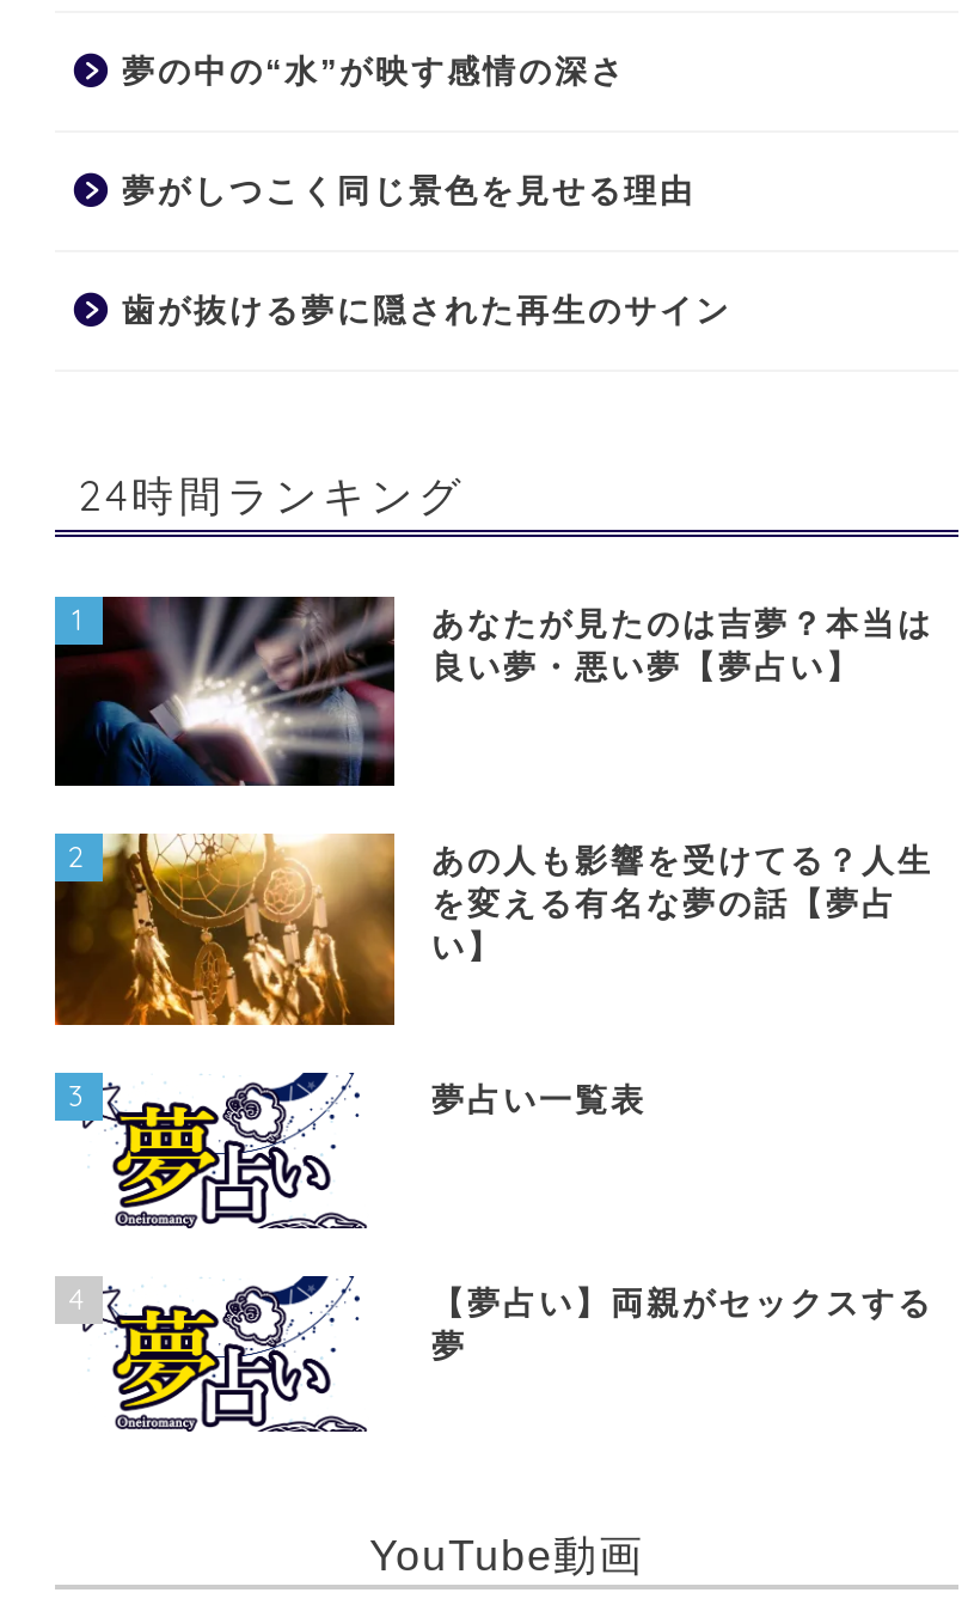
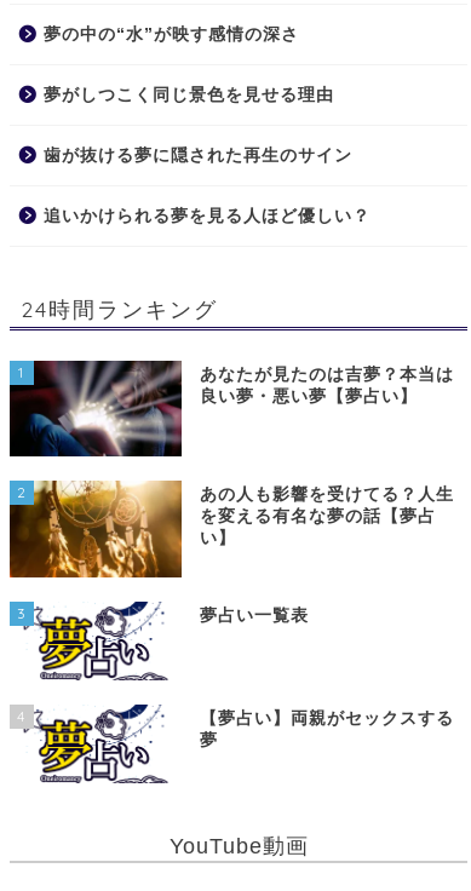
+ 追いかけられる夢を見る人ほど優しい？
